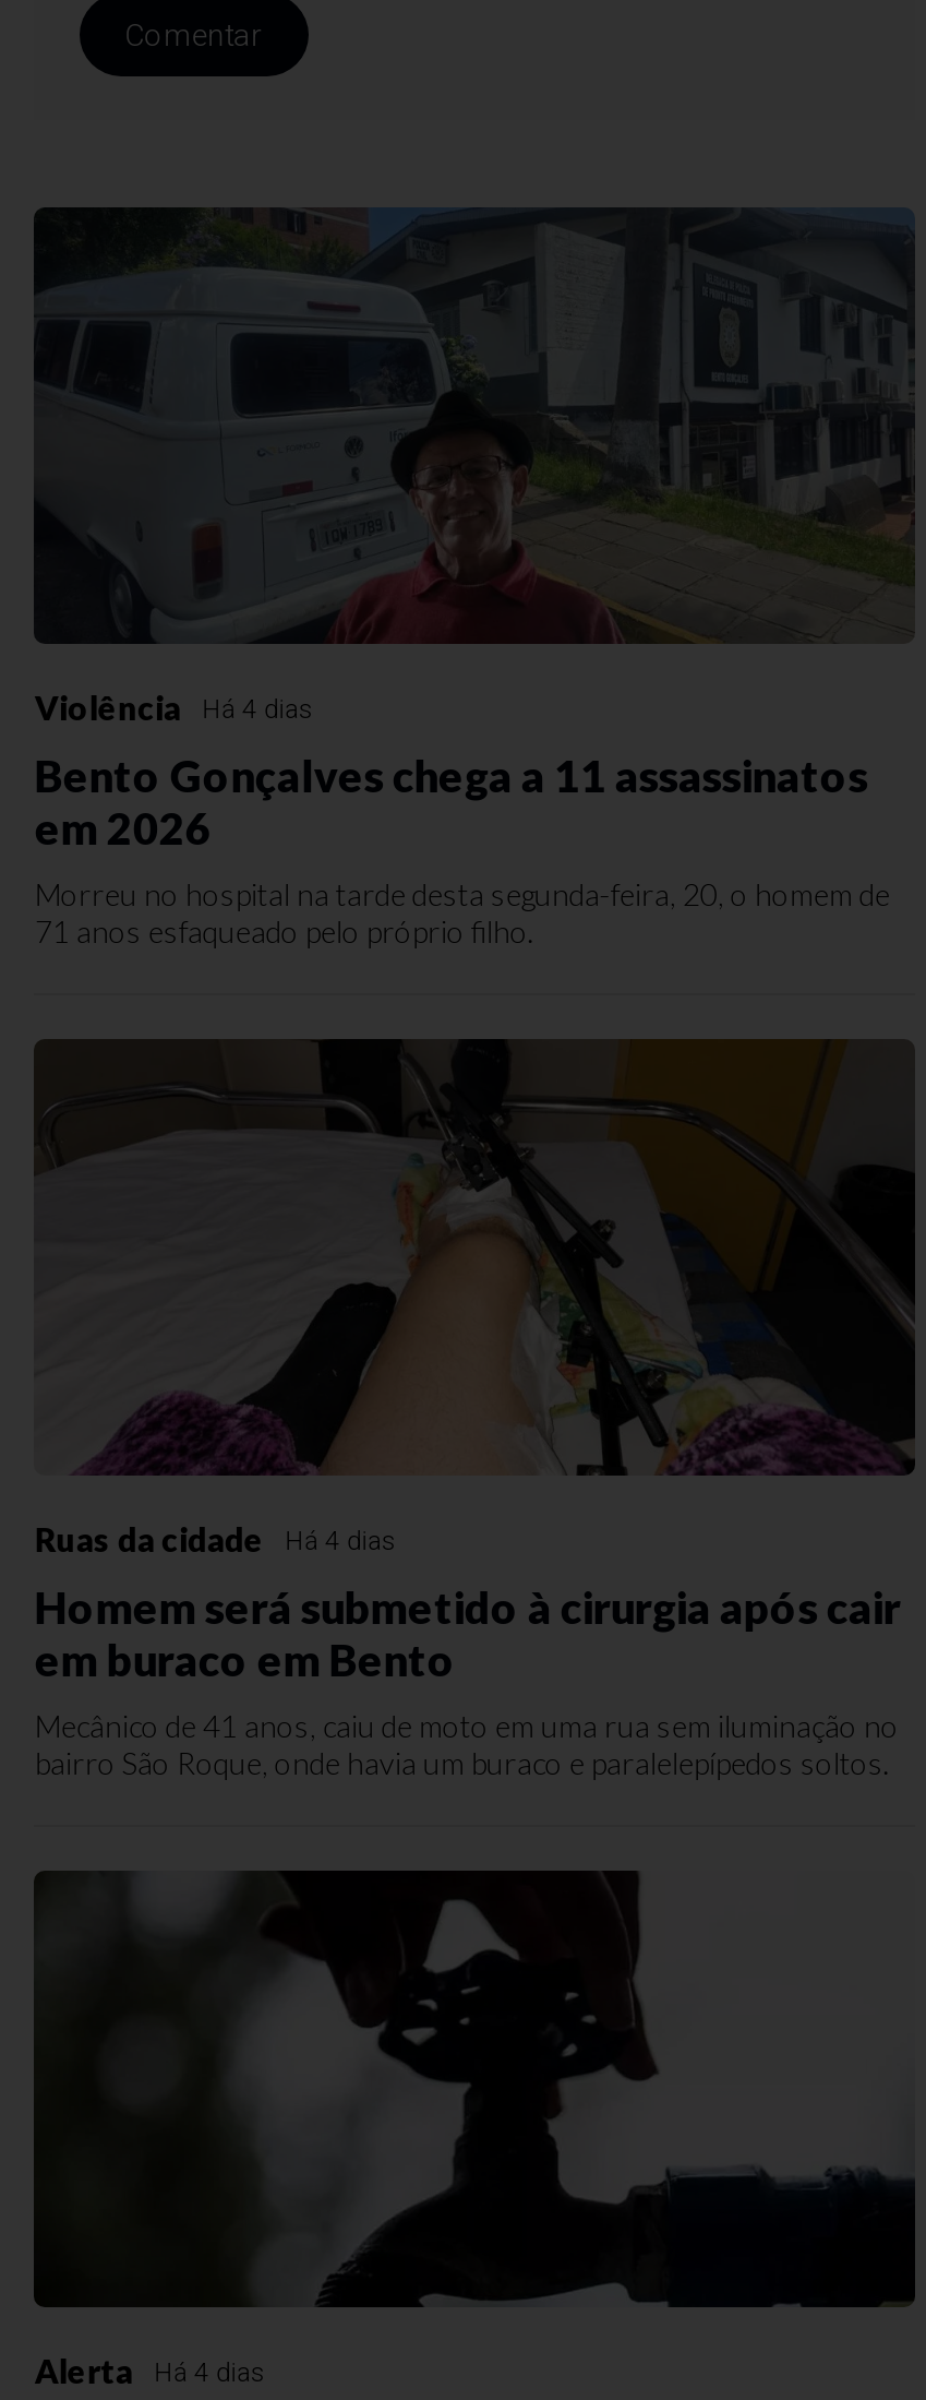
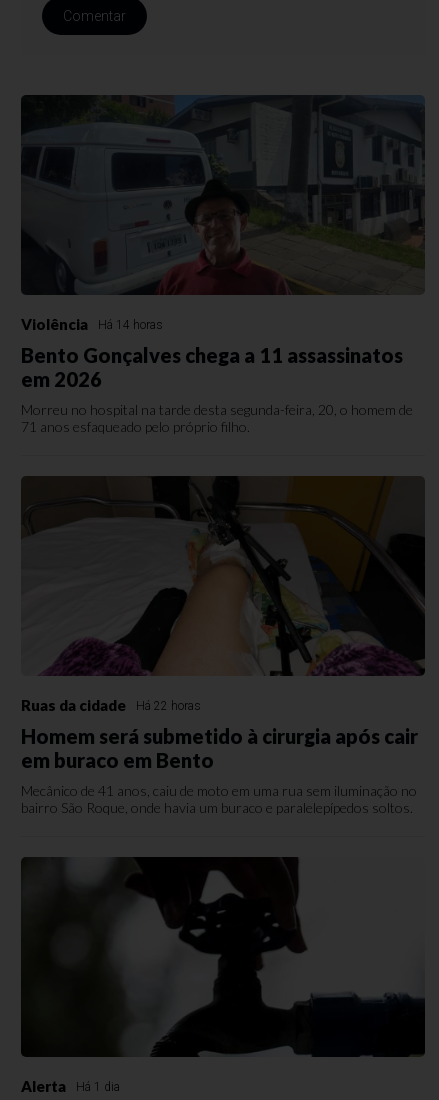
- Violência Há 4 dias
+ Violência Há 14 horas

- Ruas da cidade Há 4 dias
+ Ruas da cidade Há 22 horas

- Alerta Há 4 dias
+ Alerta Há 1 dia
